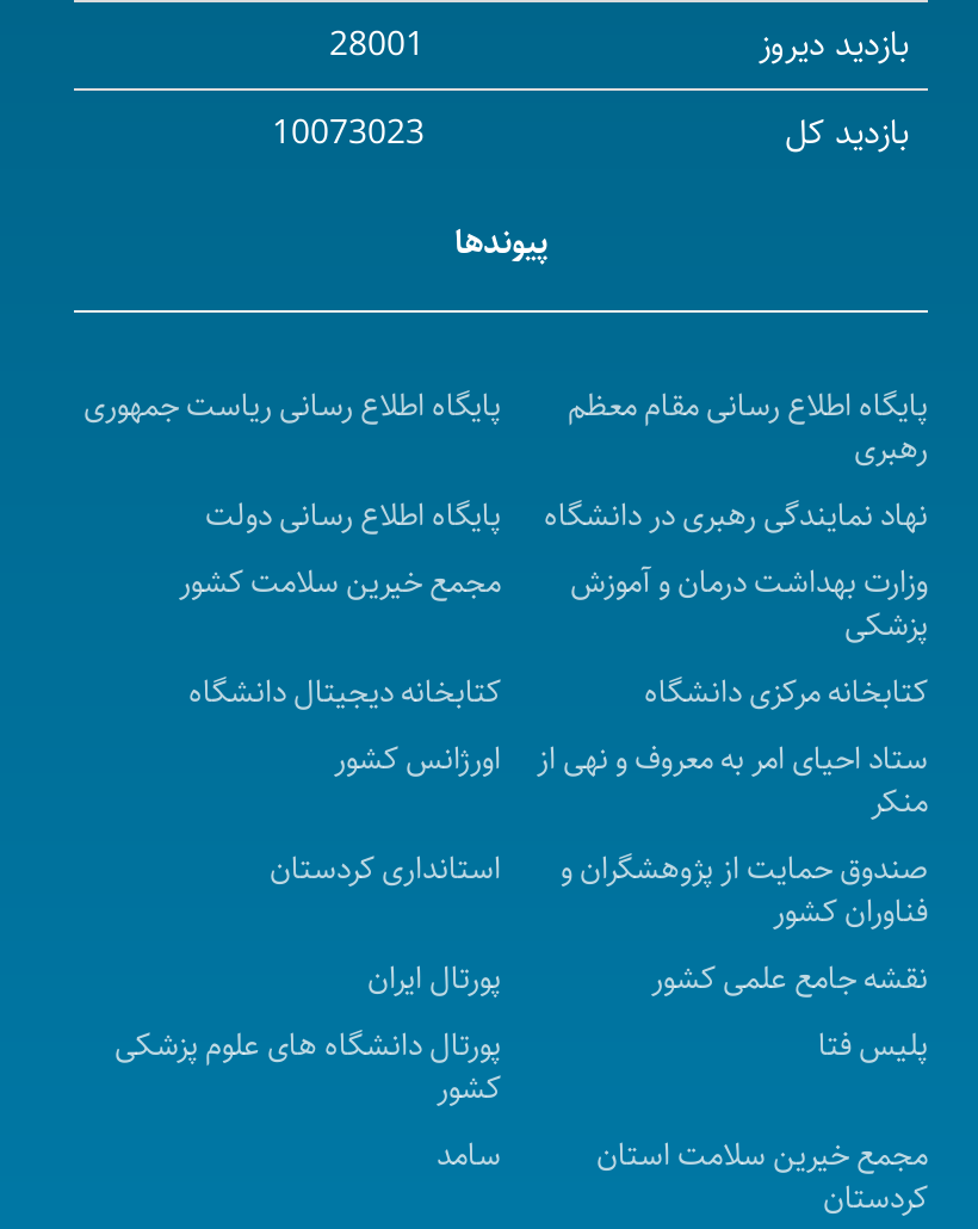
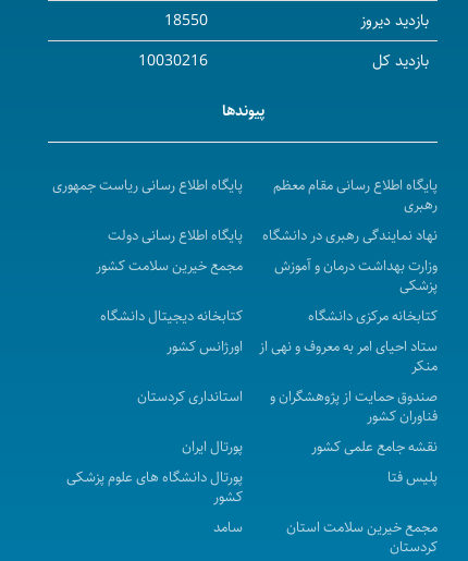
- 28001
+ 18550

- 10073023
+ 10030216
